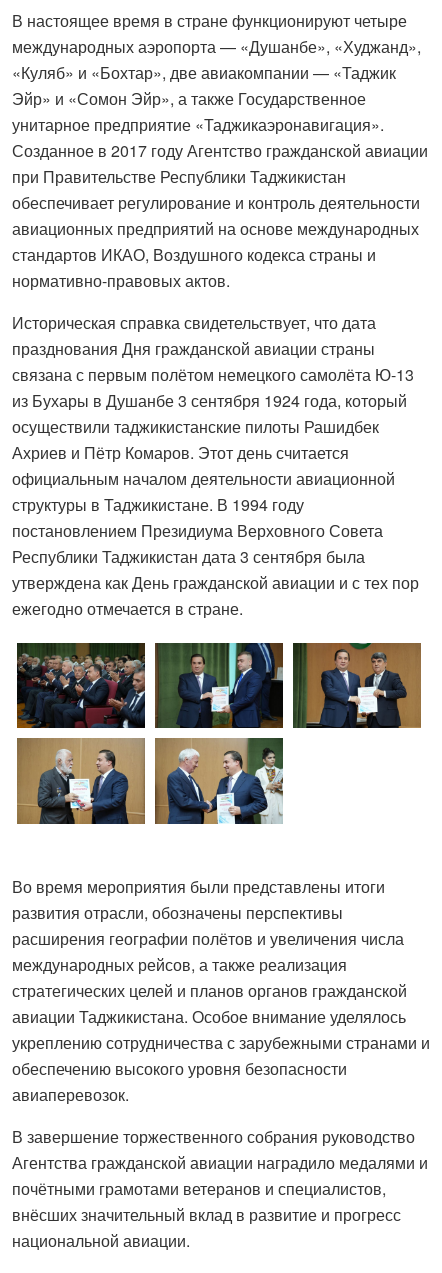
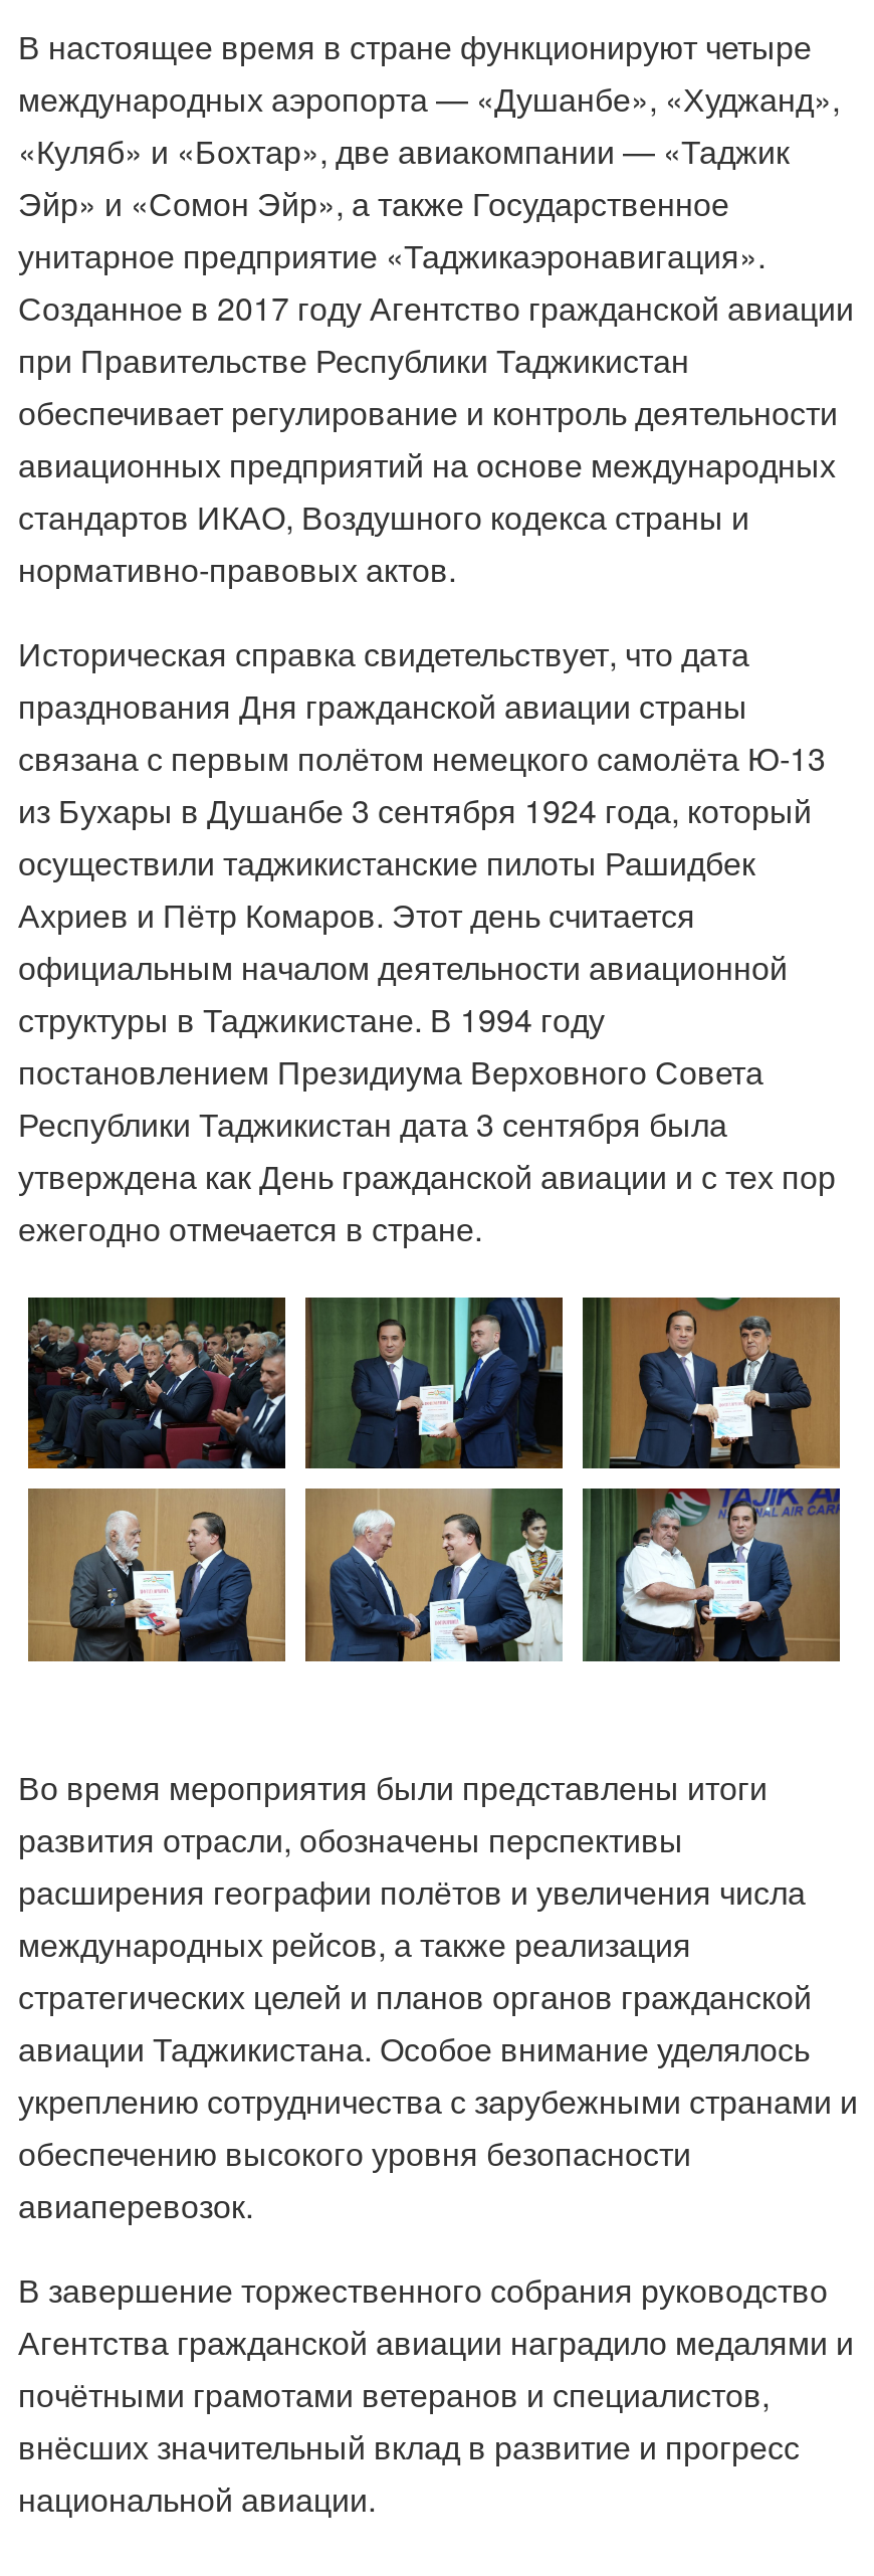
+ [image]
